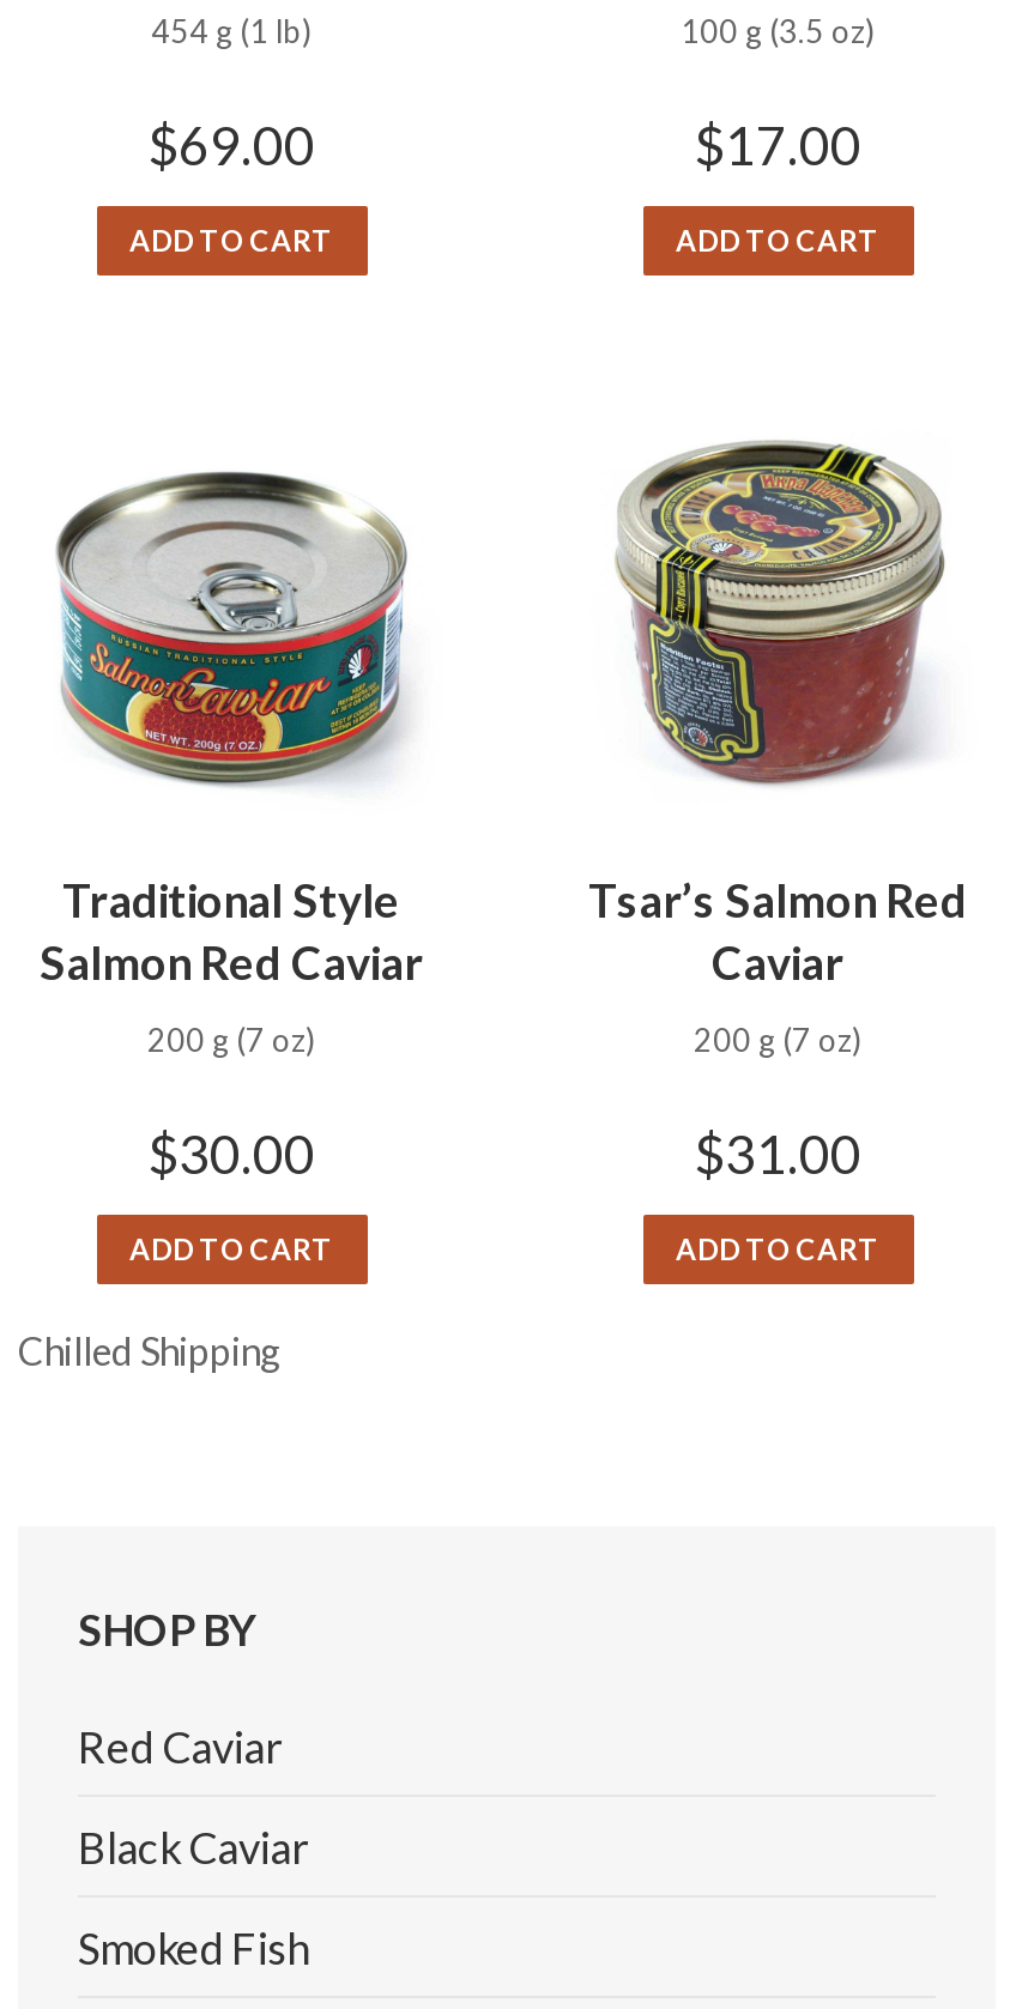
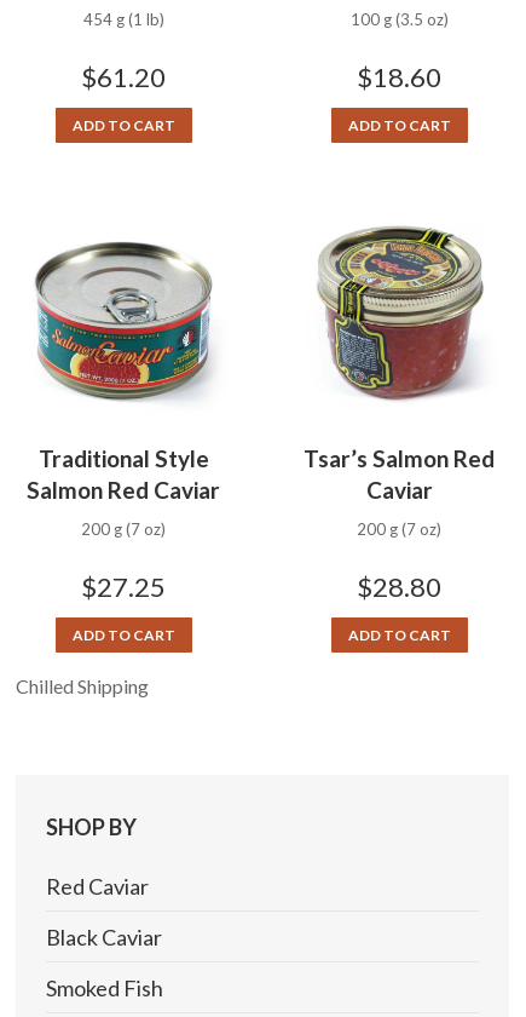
- $69.00
+ $61.20

- $17.00
+ $18.60

- $30.00
+ $27.25

- $31.00
+ $28.80
